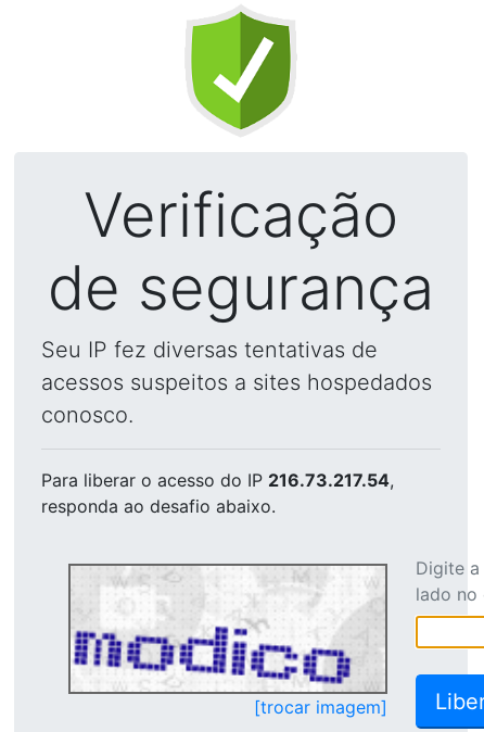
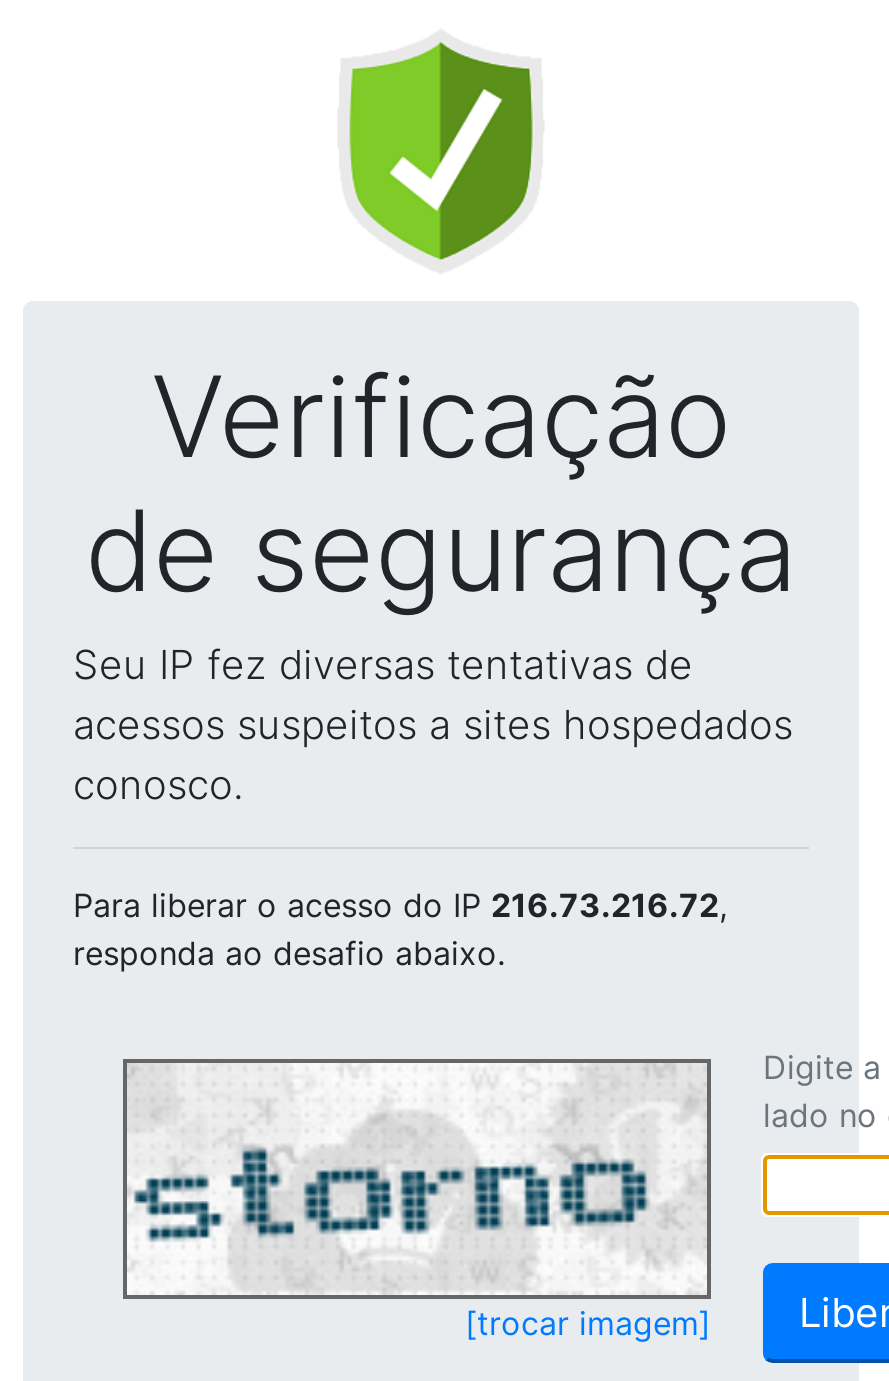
- Para liberar o acesso do IP 216.73.217.54,
+ Para liberar o acesso do IP 216.73.216.72,

- [image]
+ [image]
